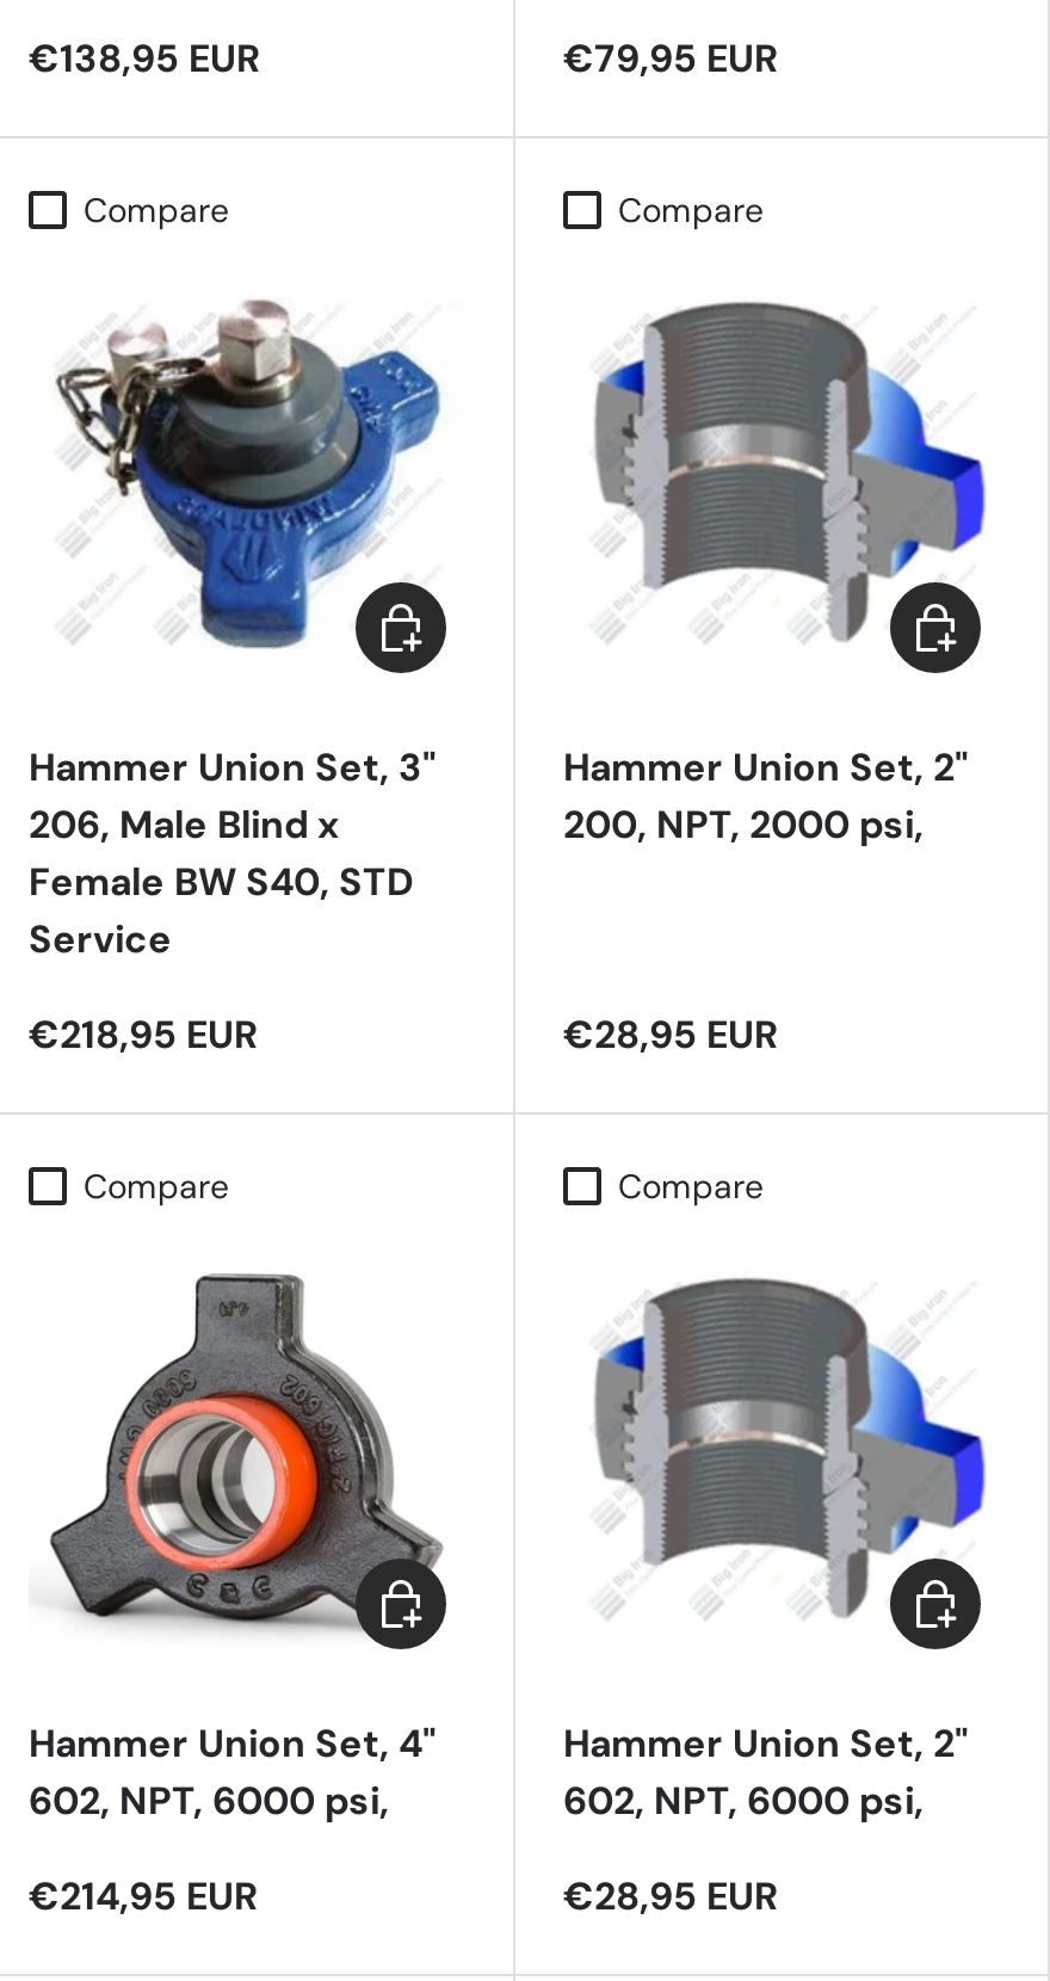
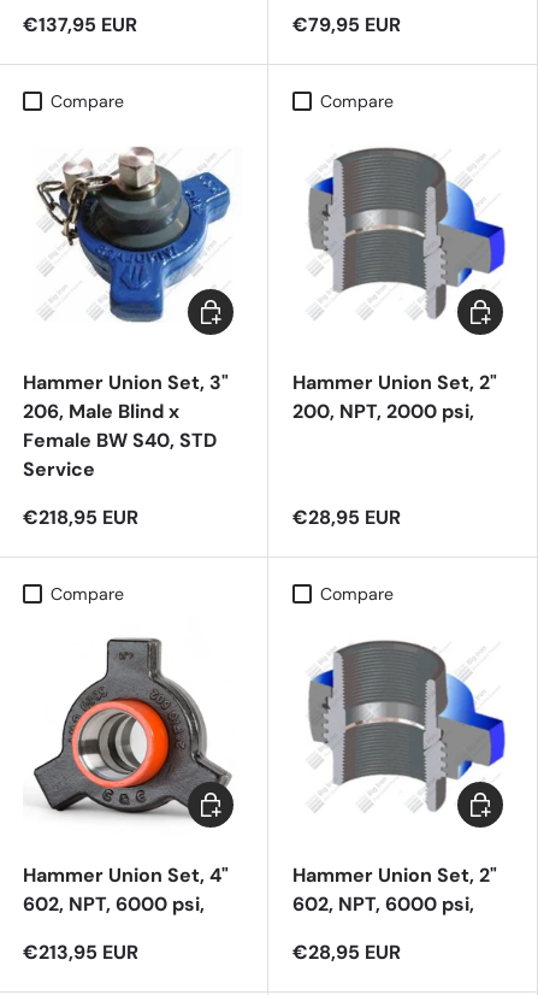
- €138,95 EUR
+ €137,95 EUR

- €214,95 EUR
+ €213,95 EUR
